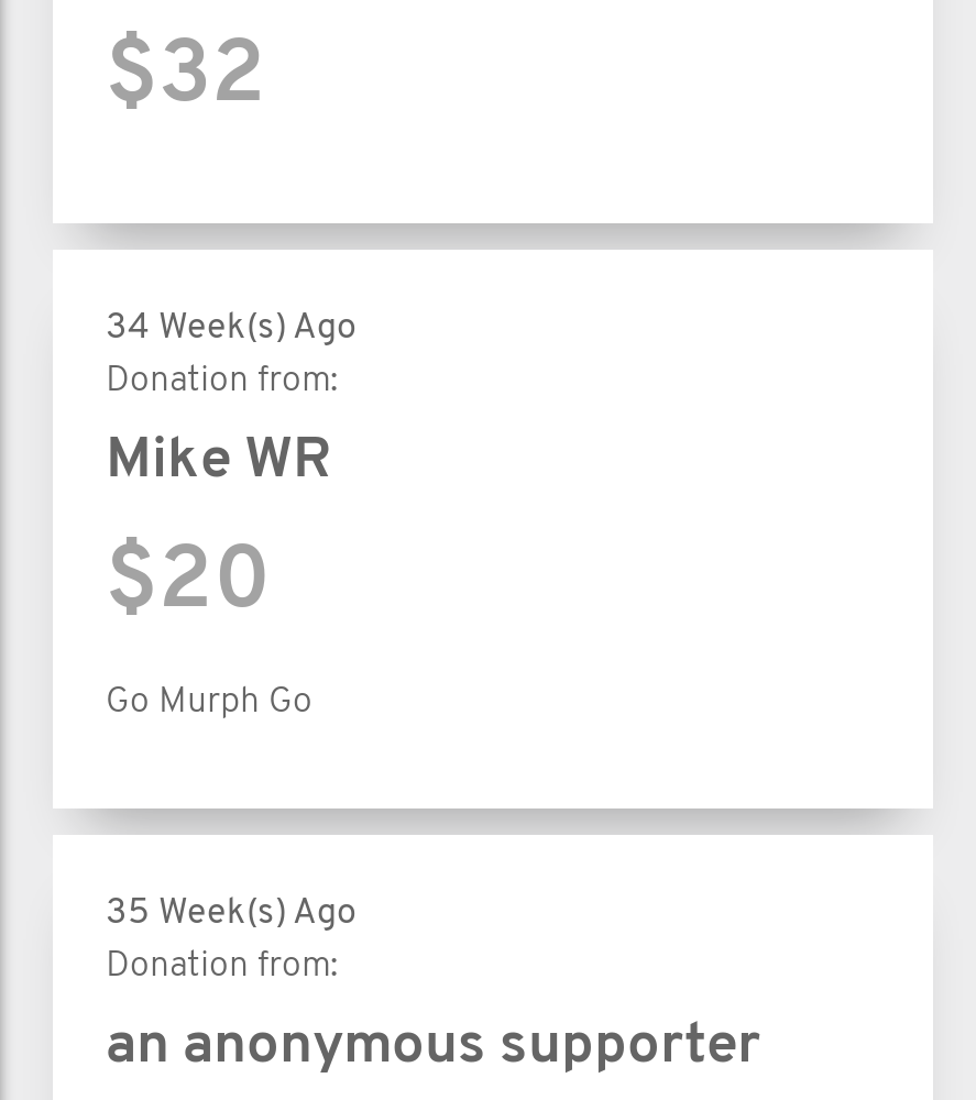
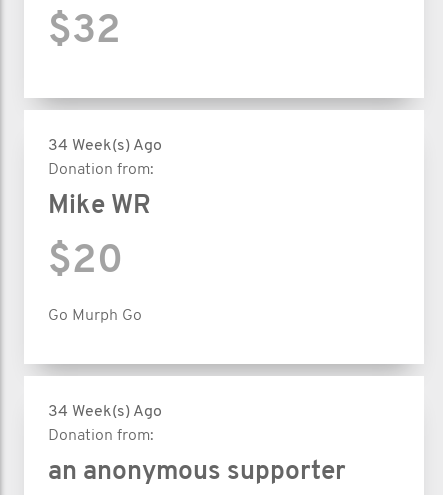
- 35 Week(s) Ago
+ 34 Week(s) Ago
